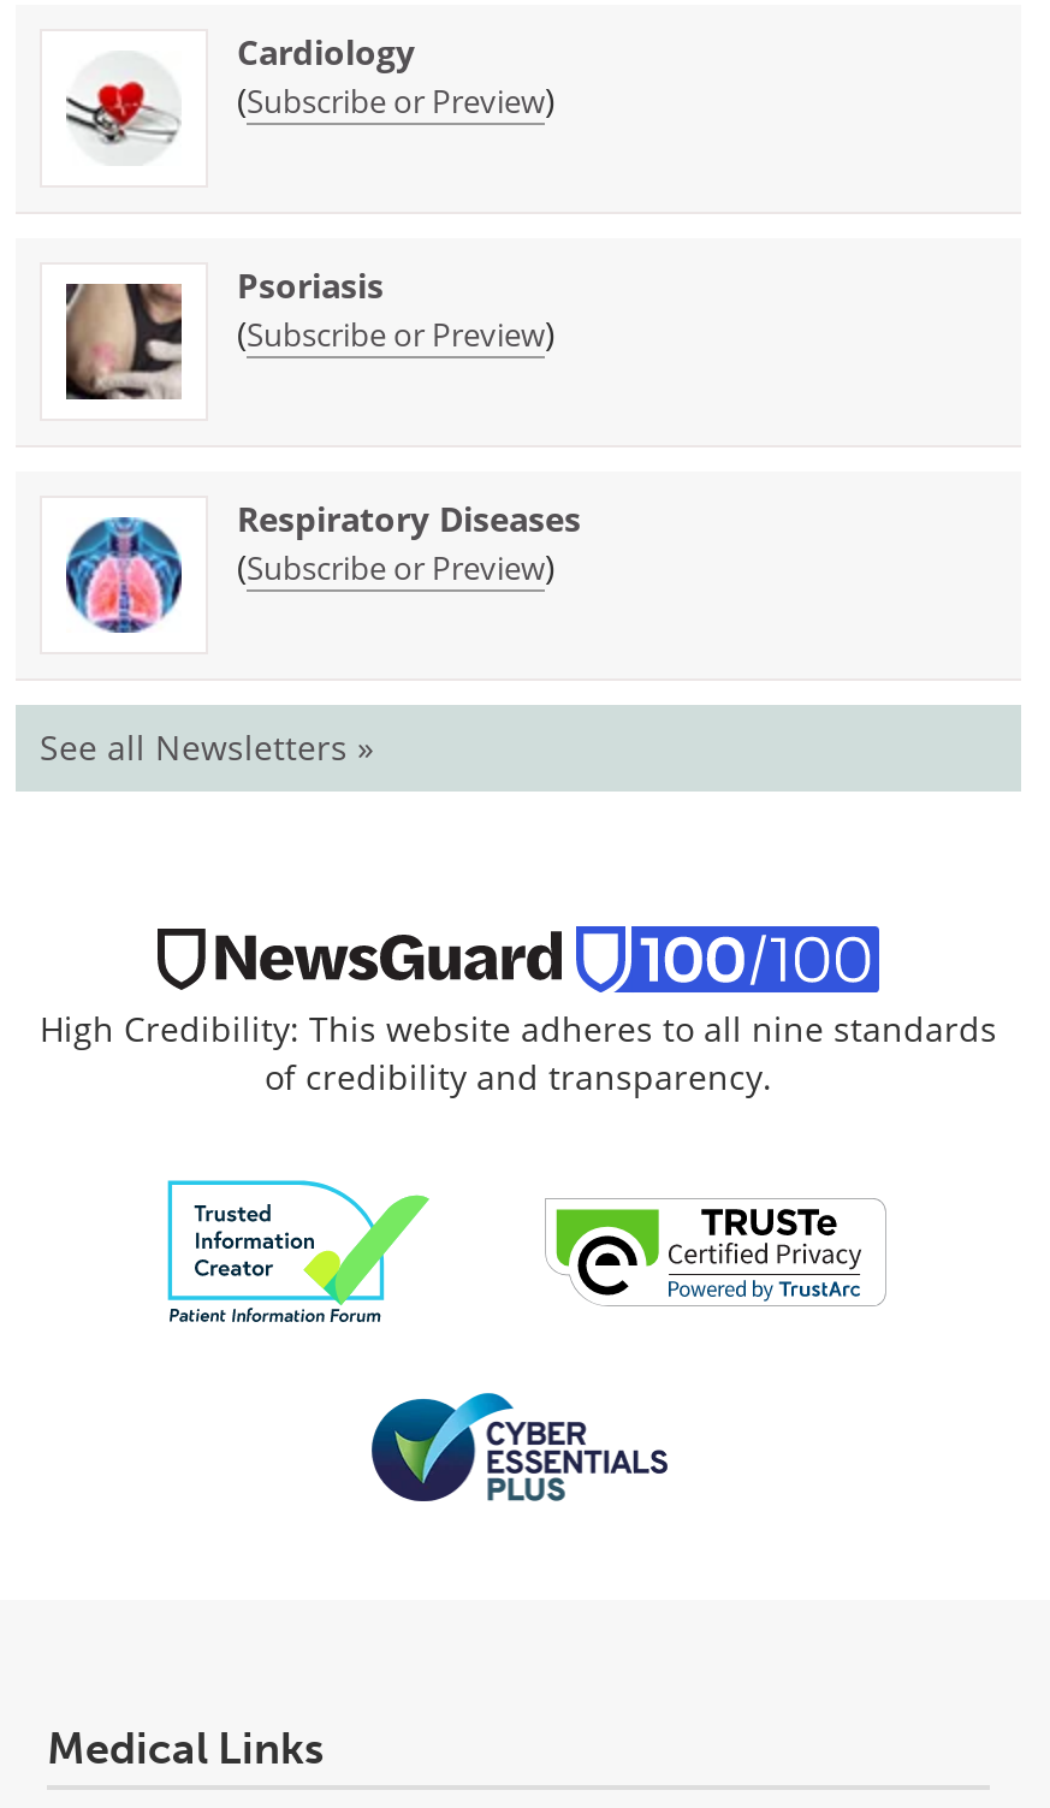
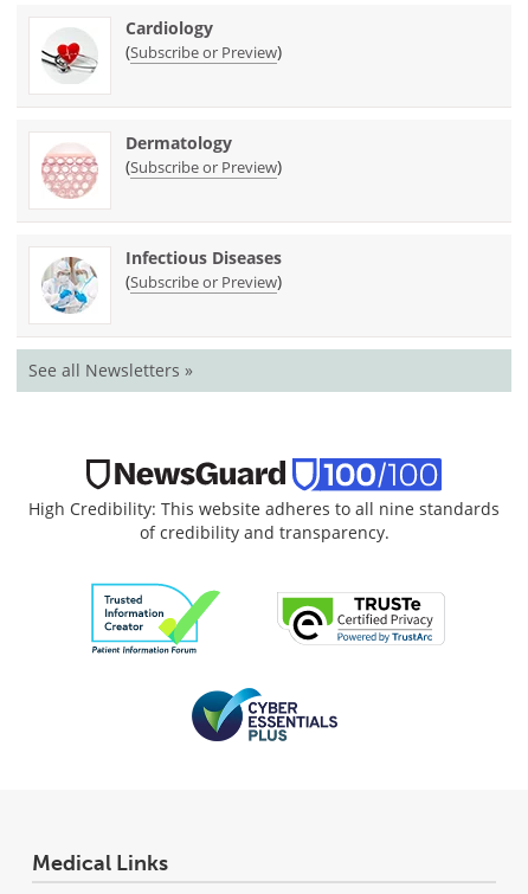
- [image]
- Psoriasis
+ [image]
+ Dermatology

- [image]
- Respiratory Diseases
+ [image]
+ Infectious Diseases
